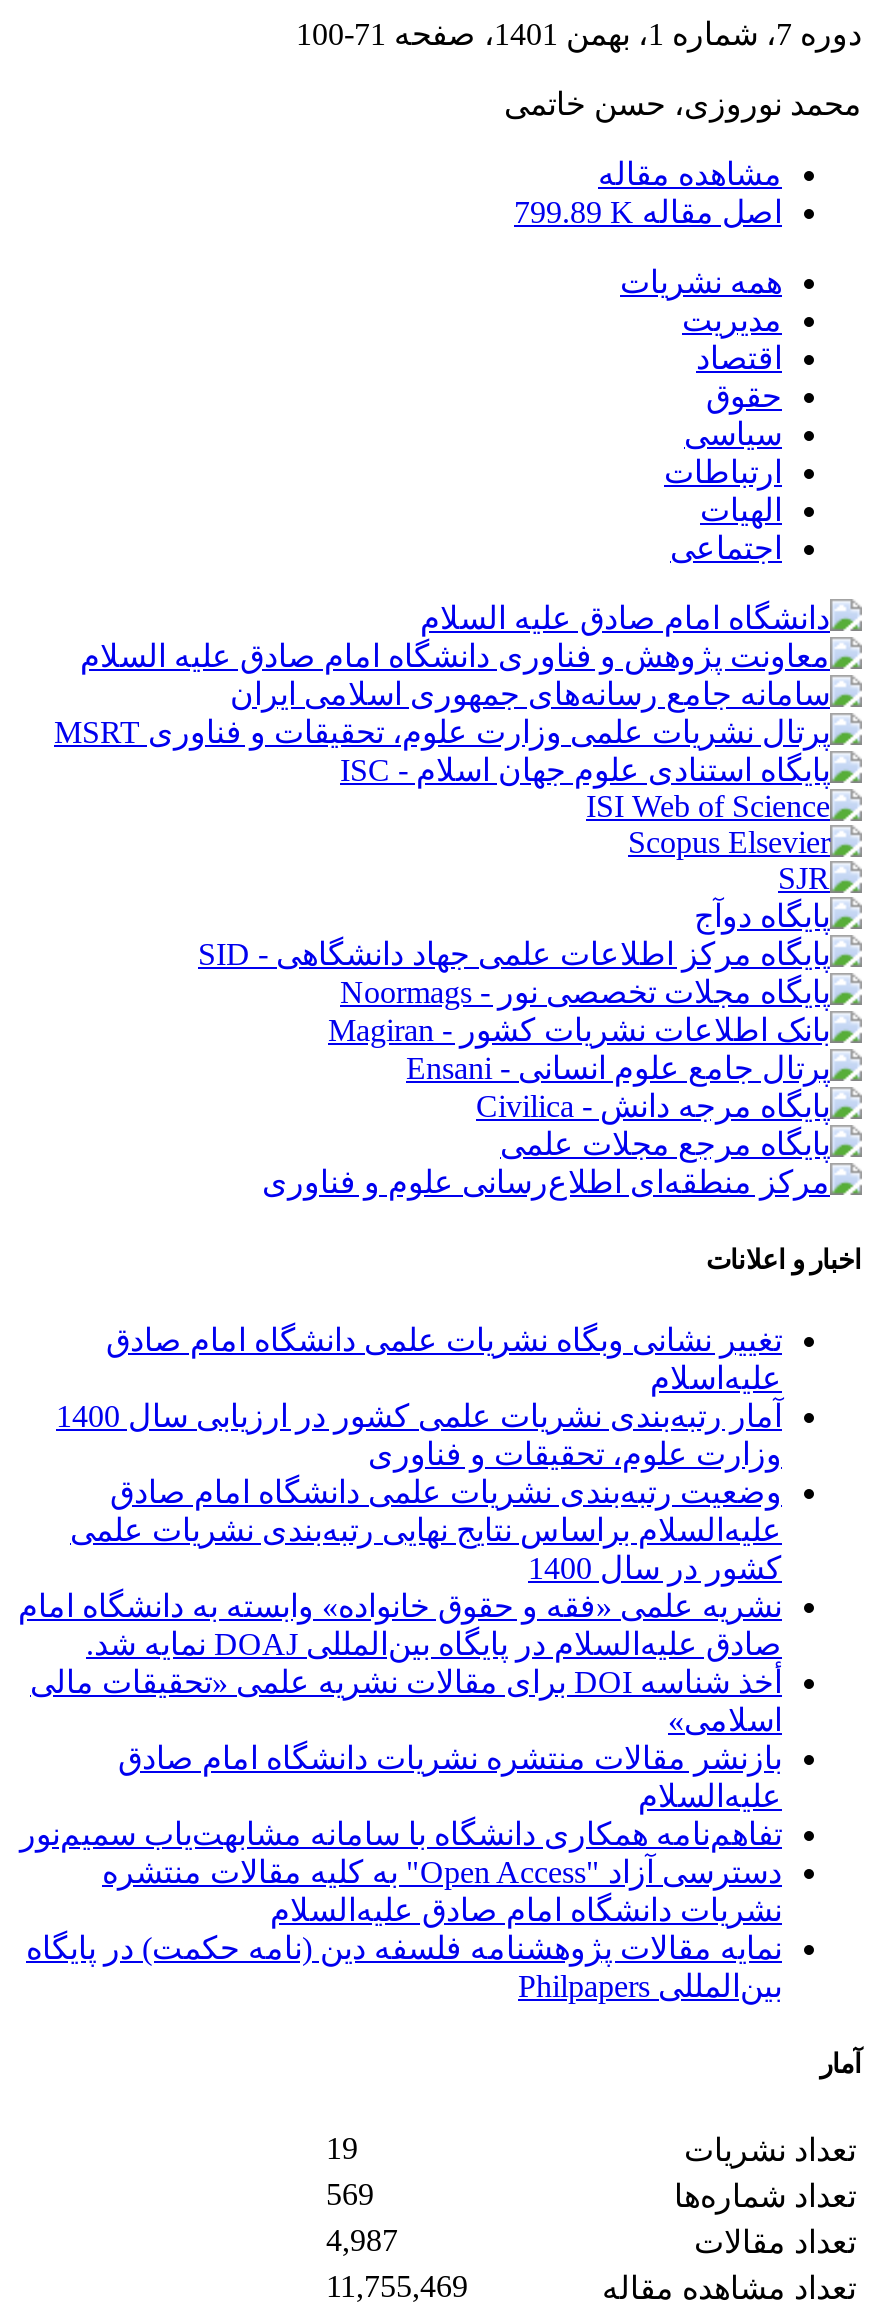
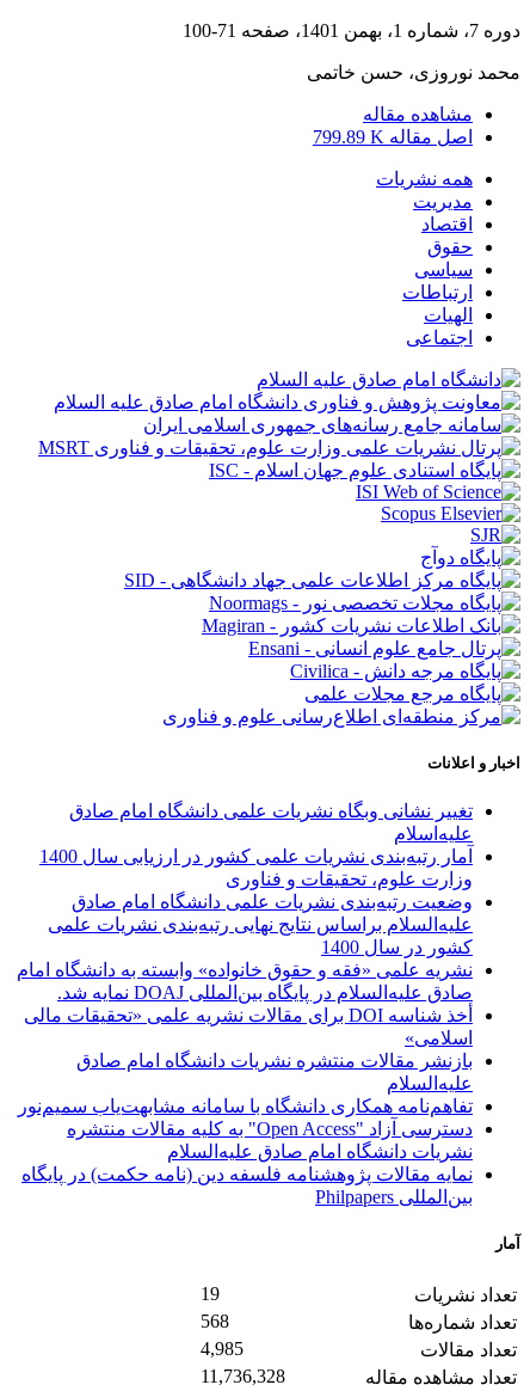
- 569
+ 568

- 4,987
+ 4,985

- 11,755,469
+ 11,736,328
